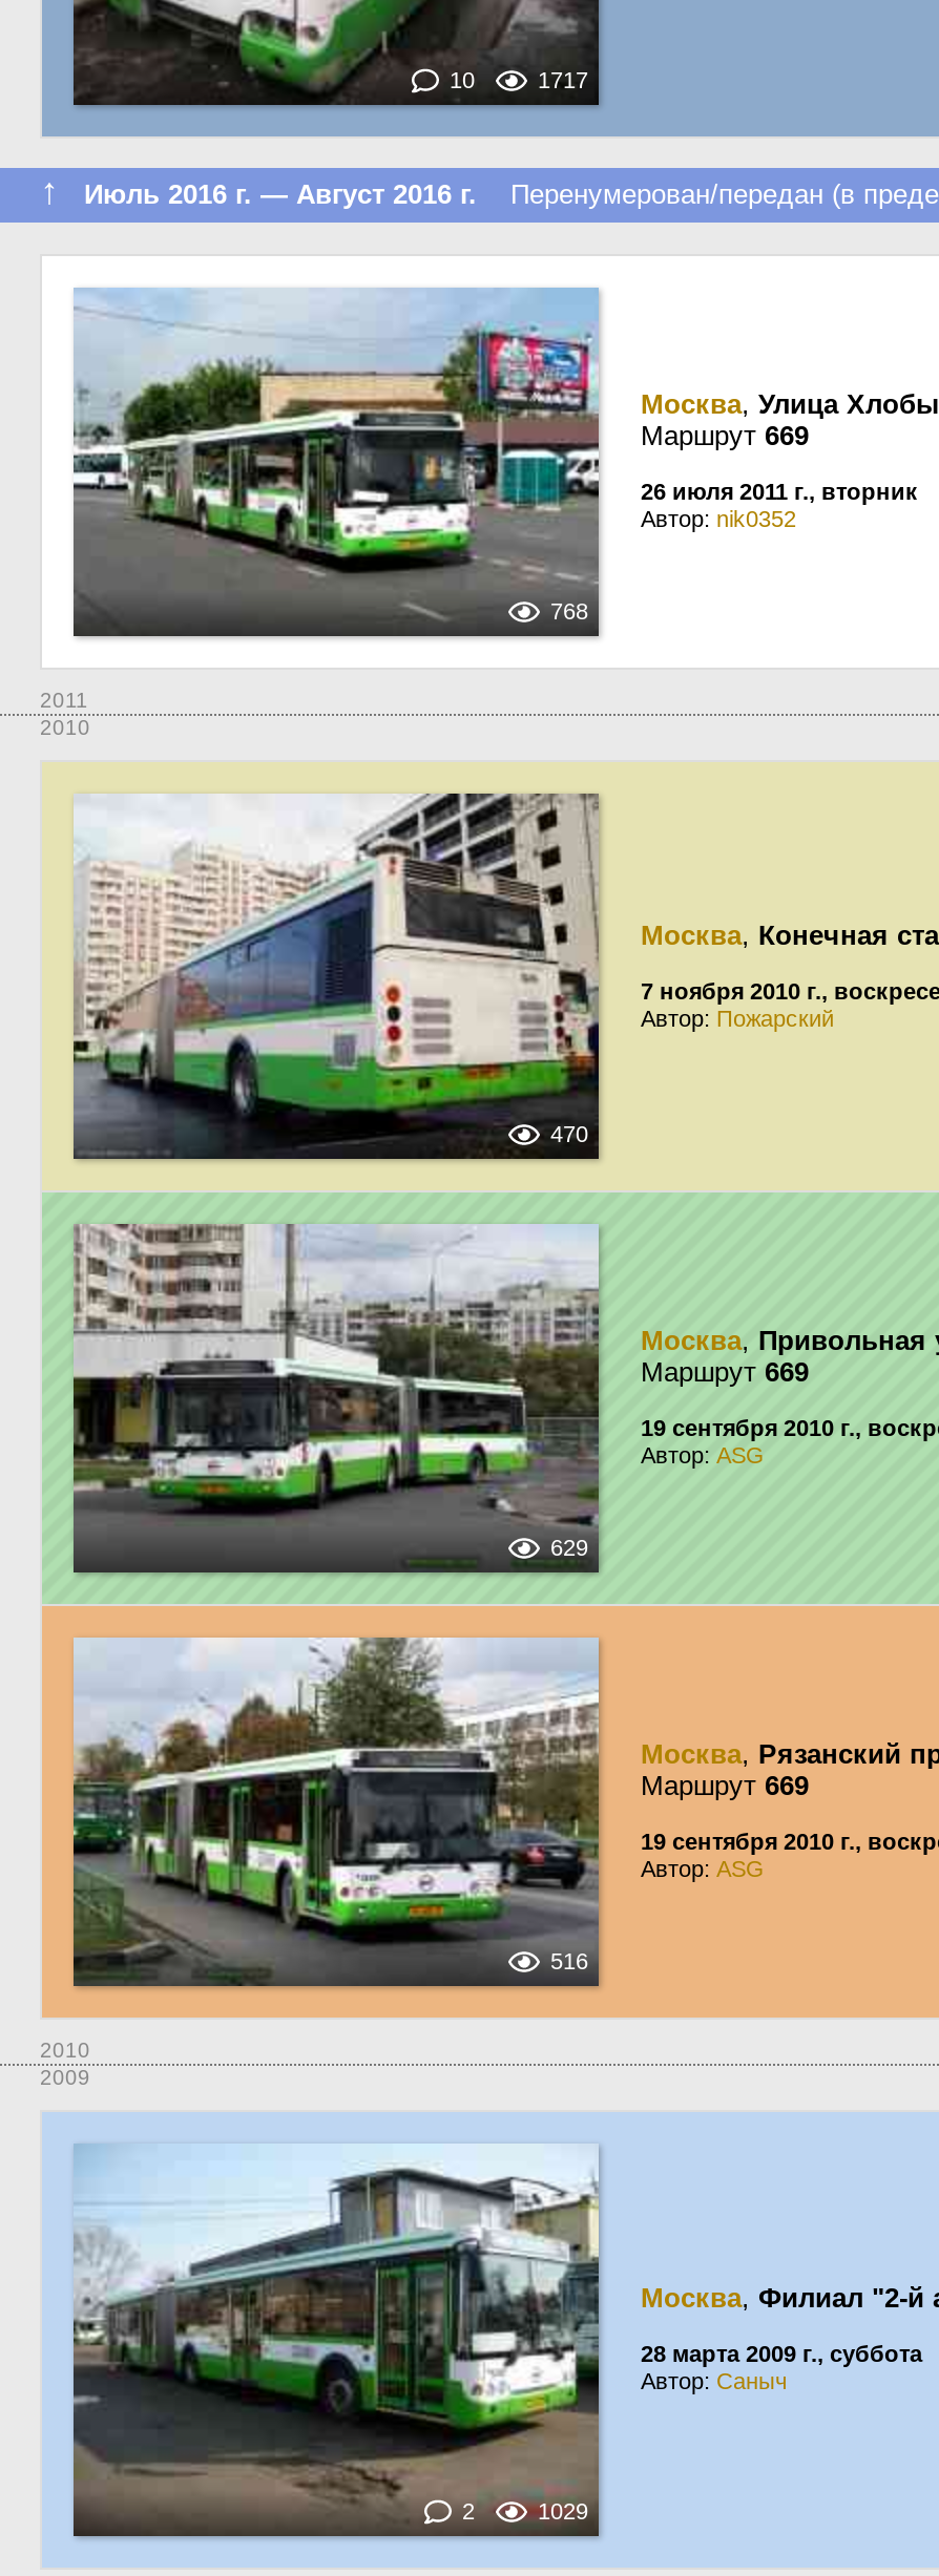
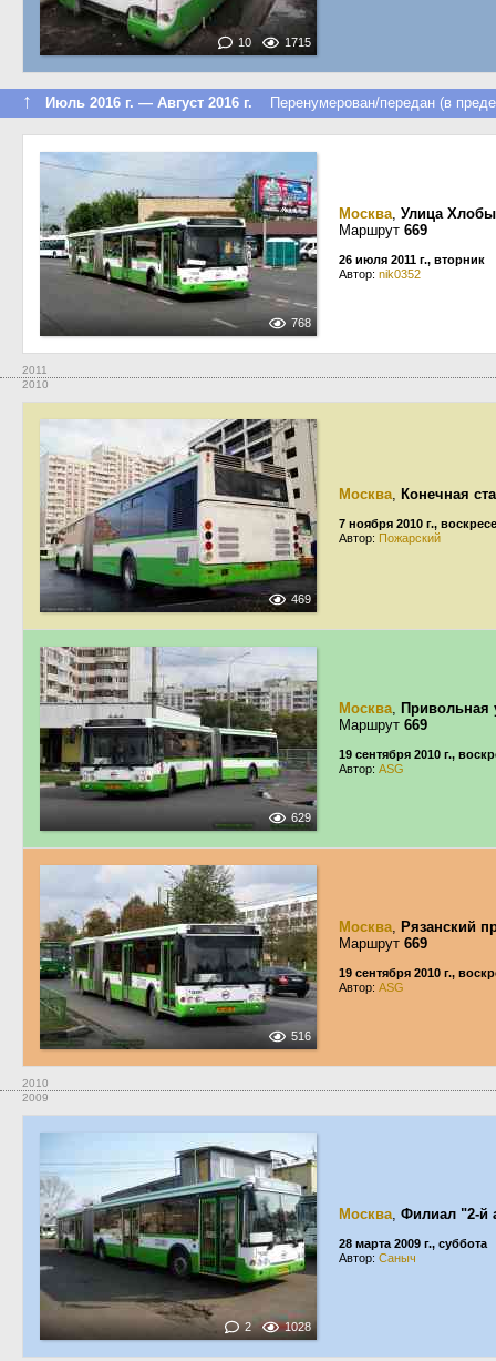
- 1717
+ 1715

- 470
+ 469

- 1029
+ 1028
